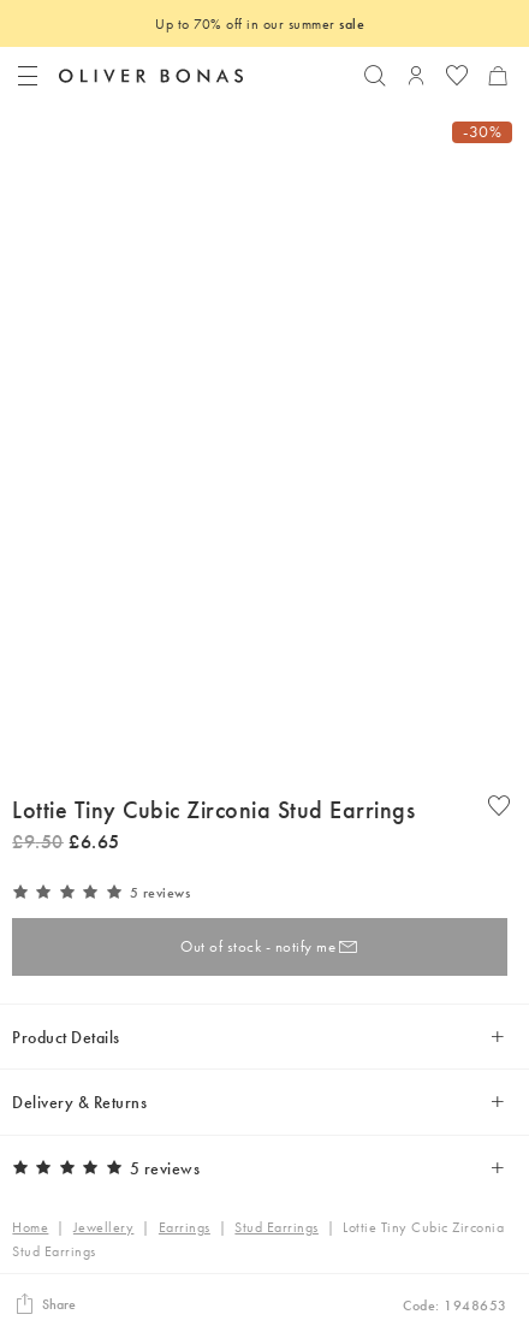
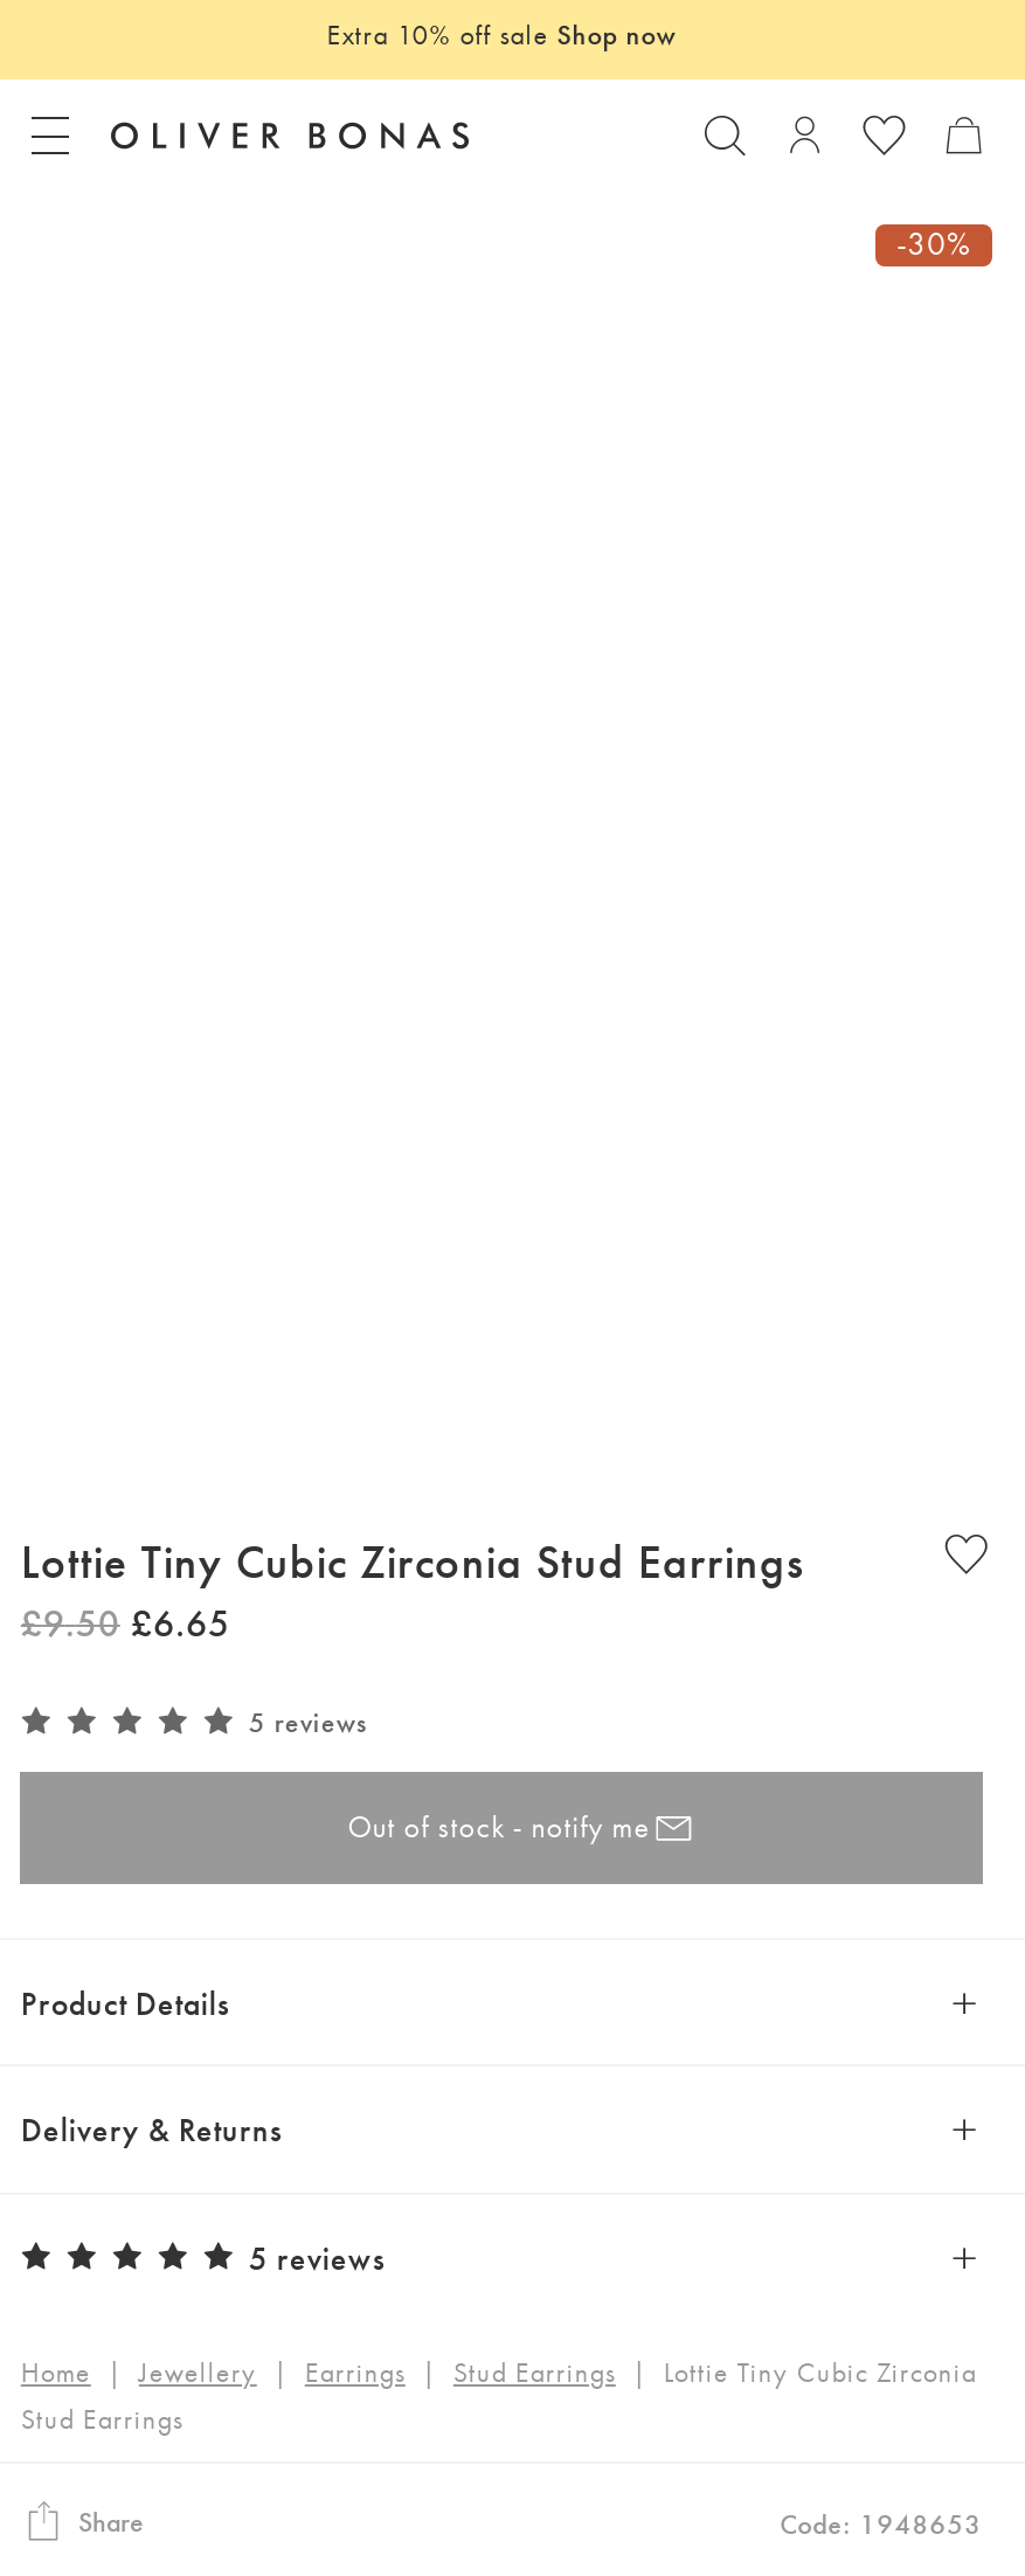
- Up to 70% off in our summer sale
+ Extra 10% off sale Shop now
